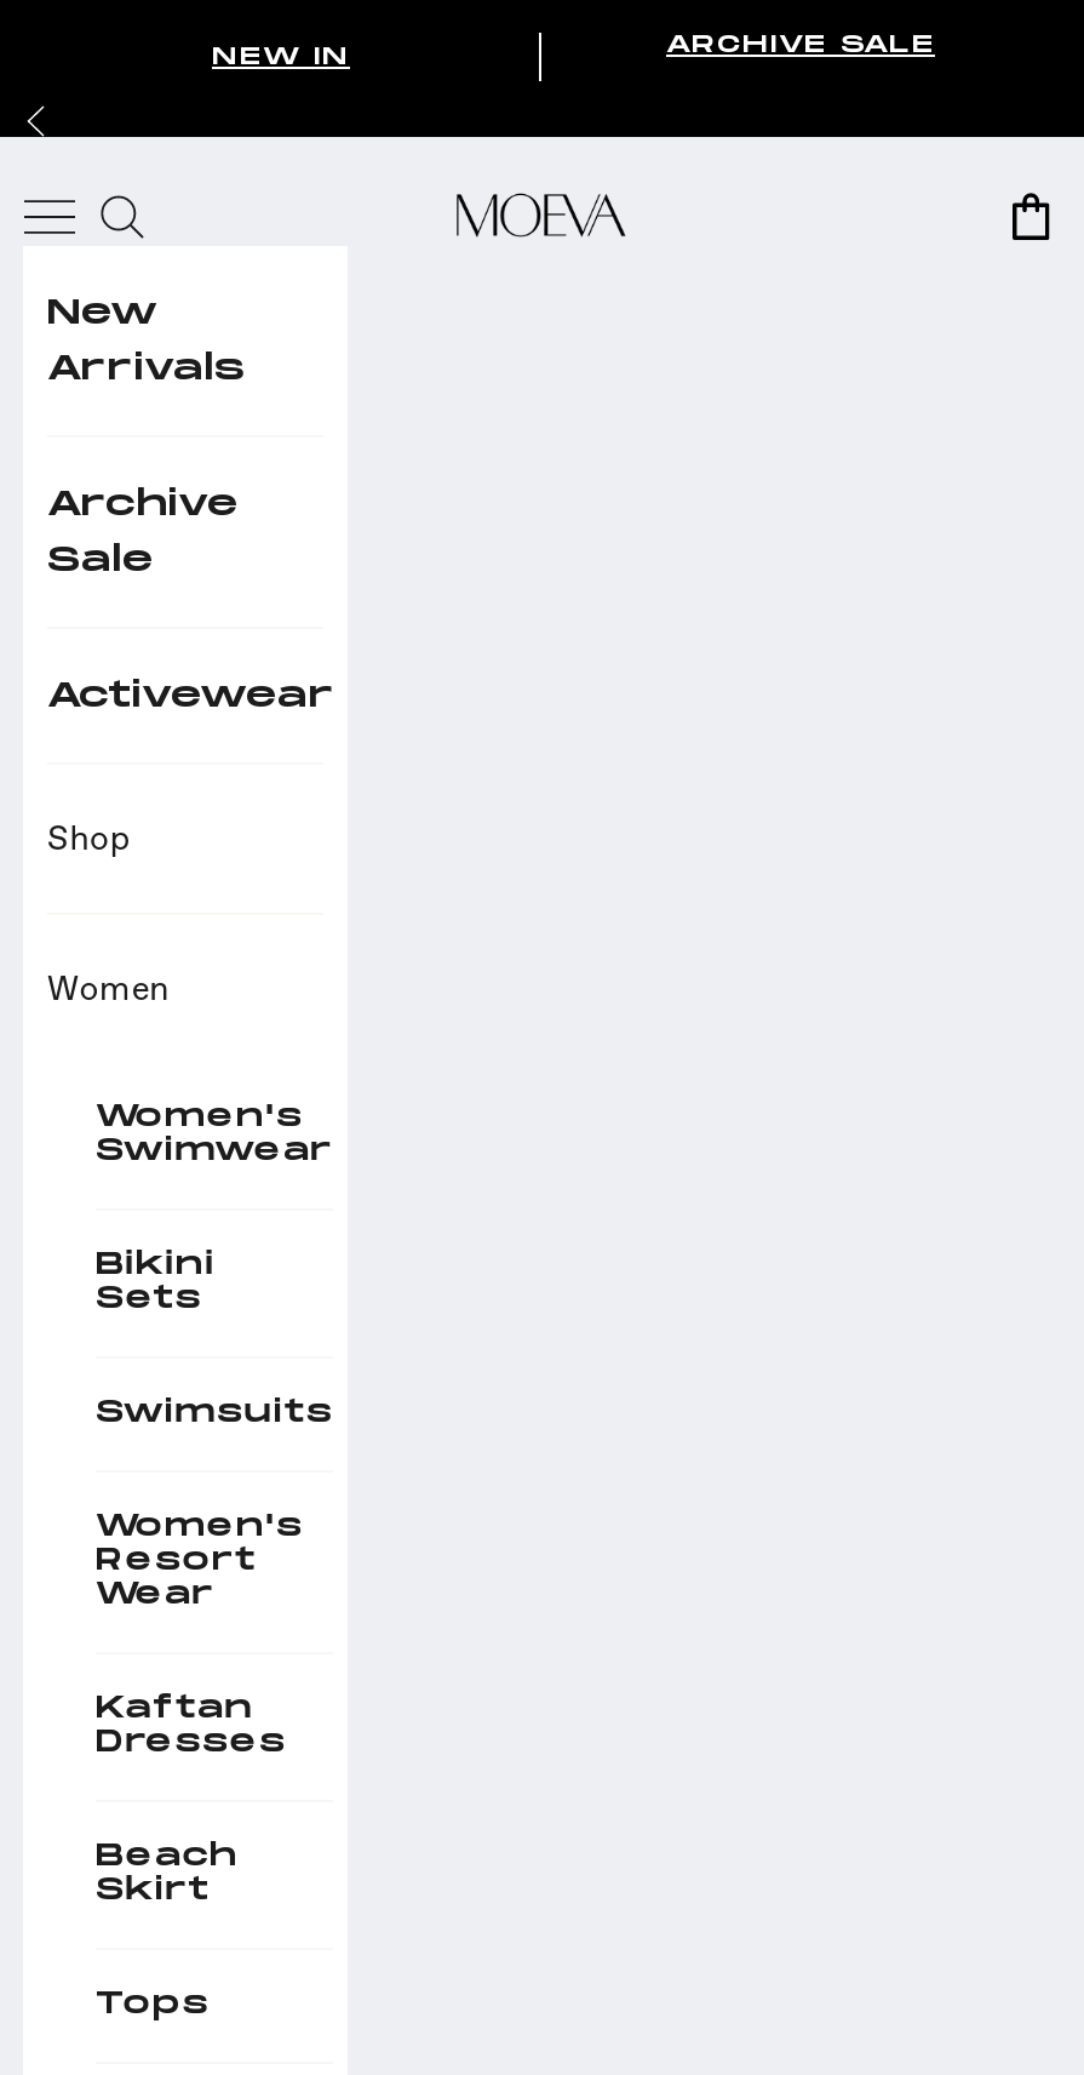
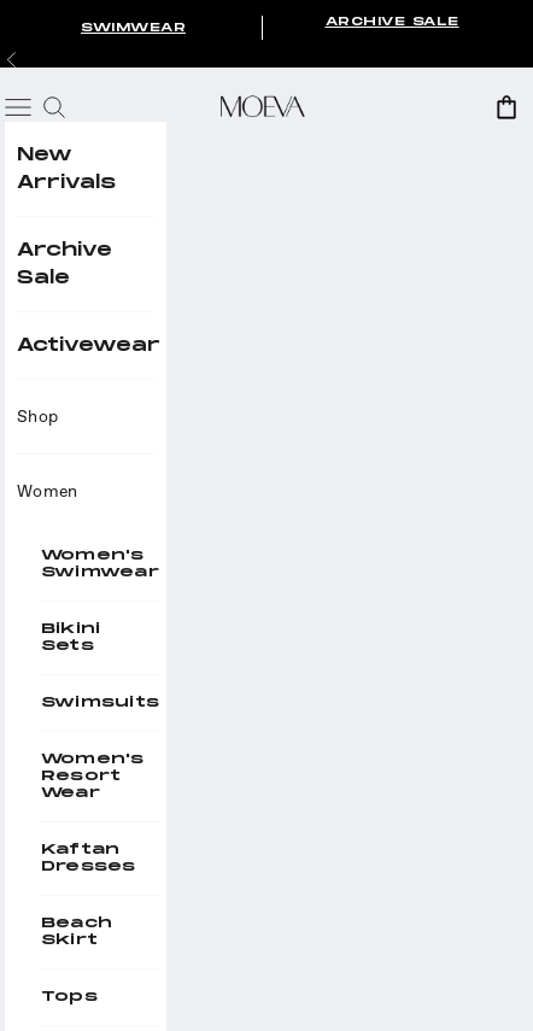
- NEW IN
+ SWIMWEAR
